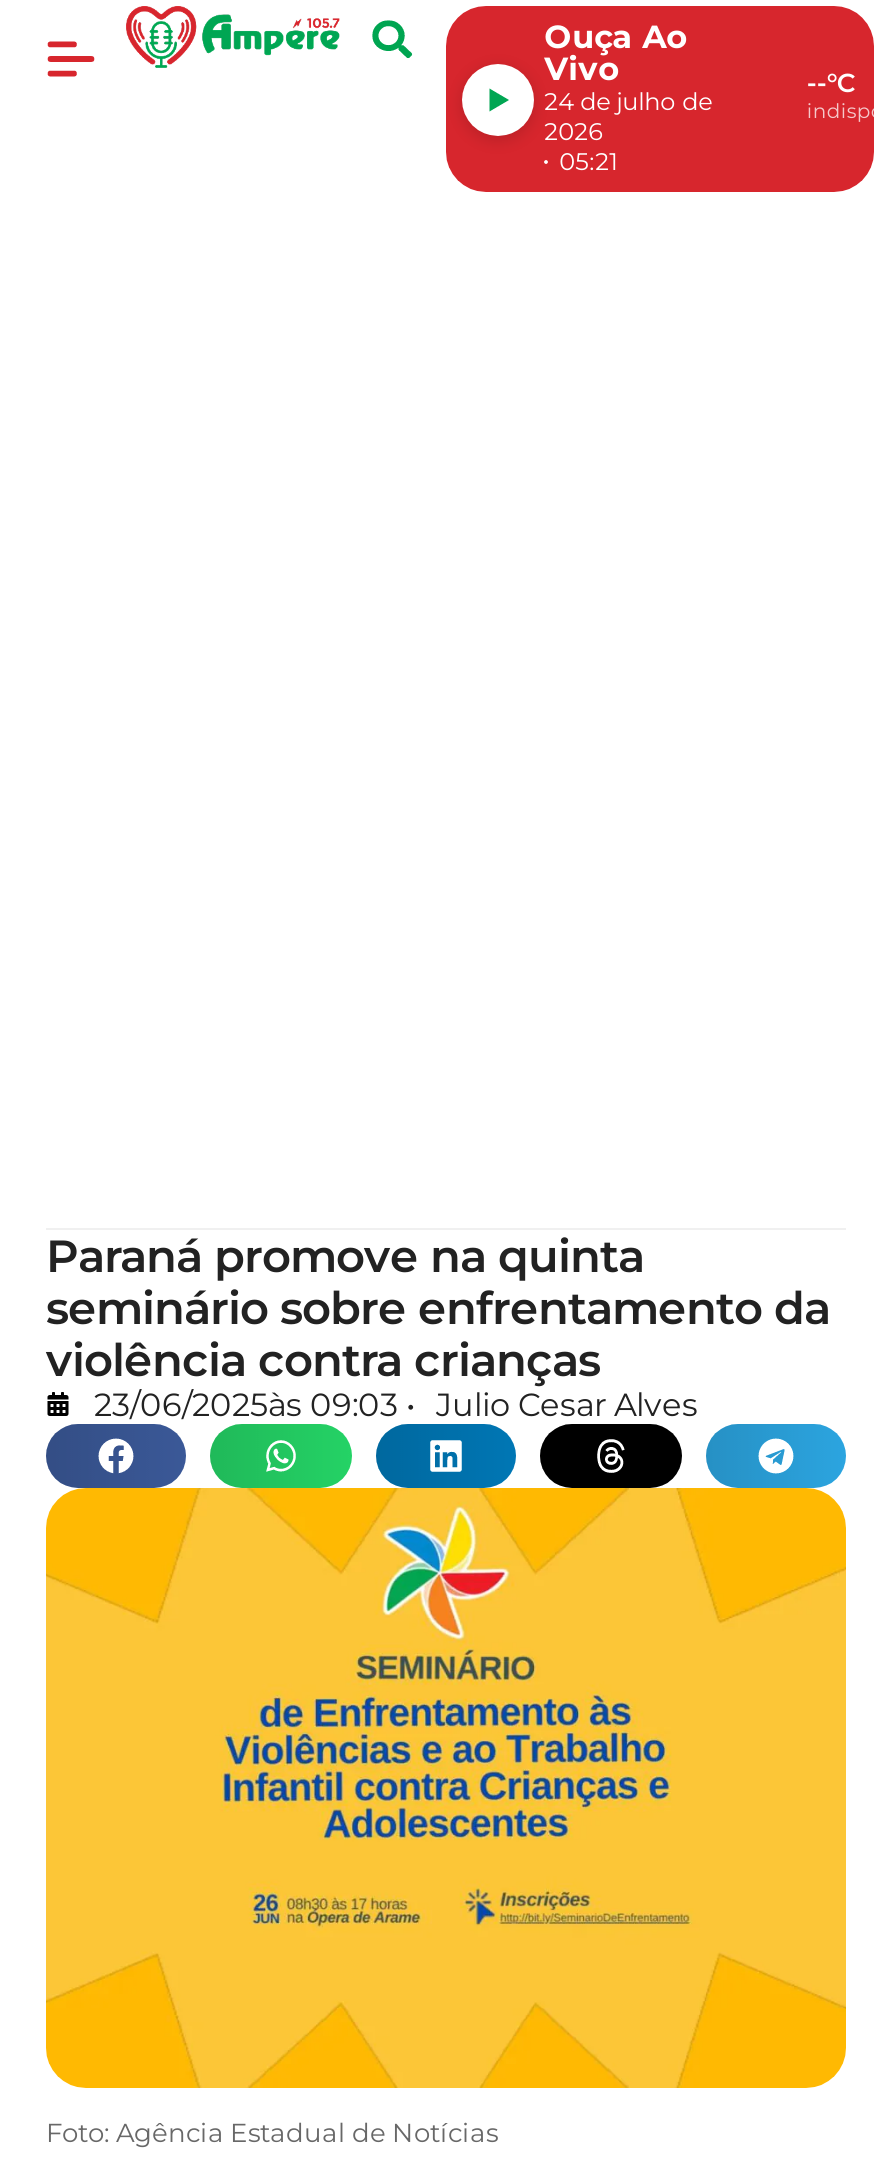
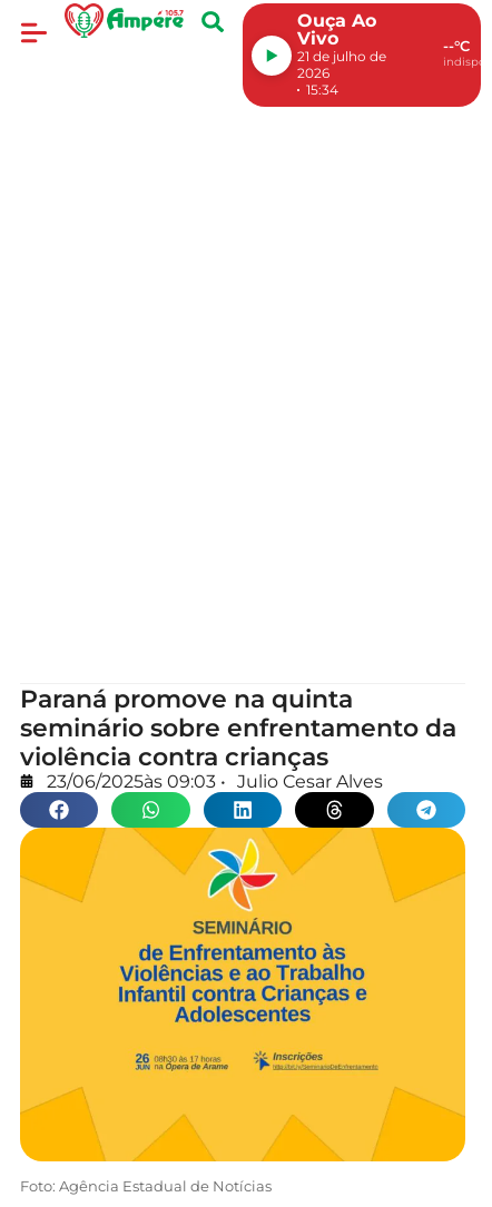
- 24 de julho de
+ 21 de julho de

- 05:21
+ 15:34
